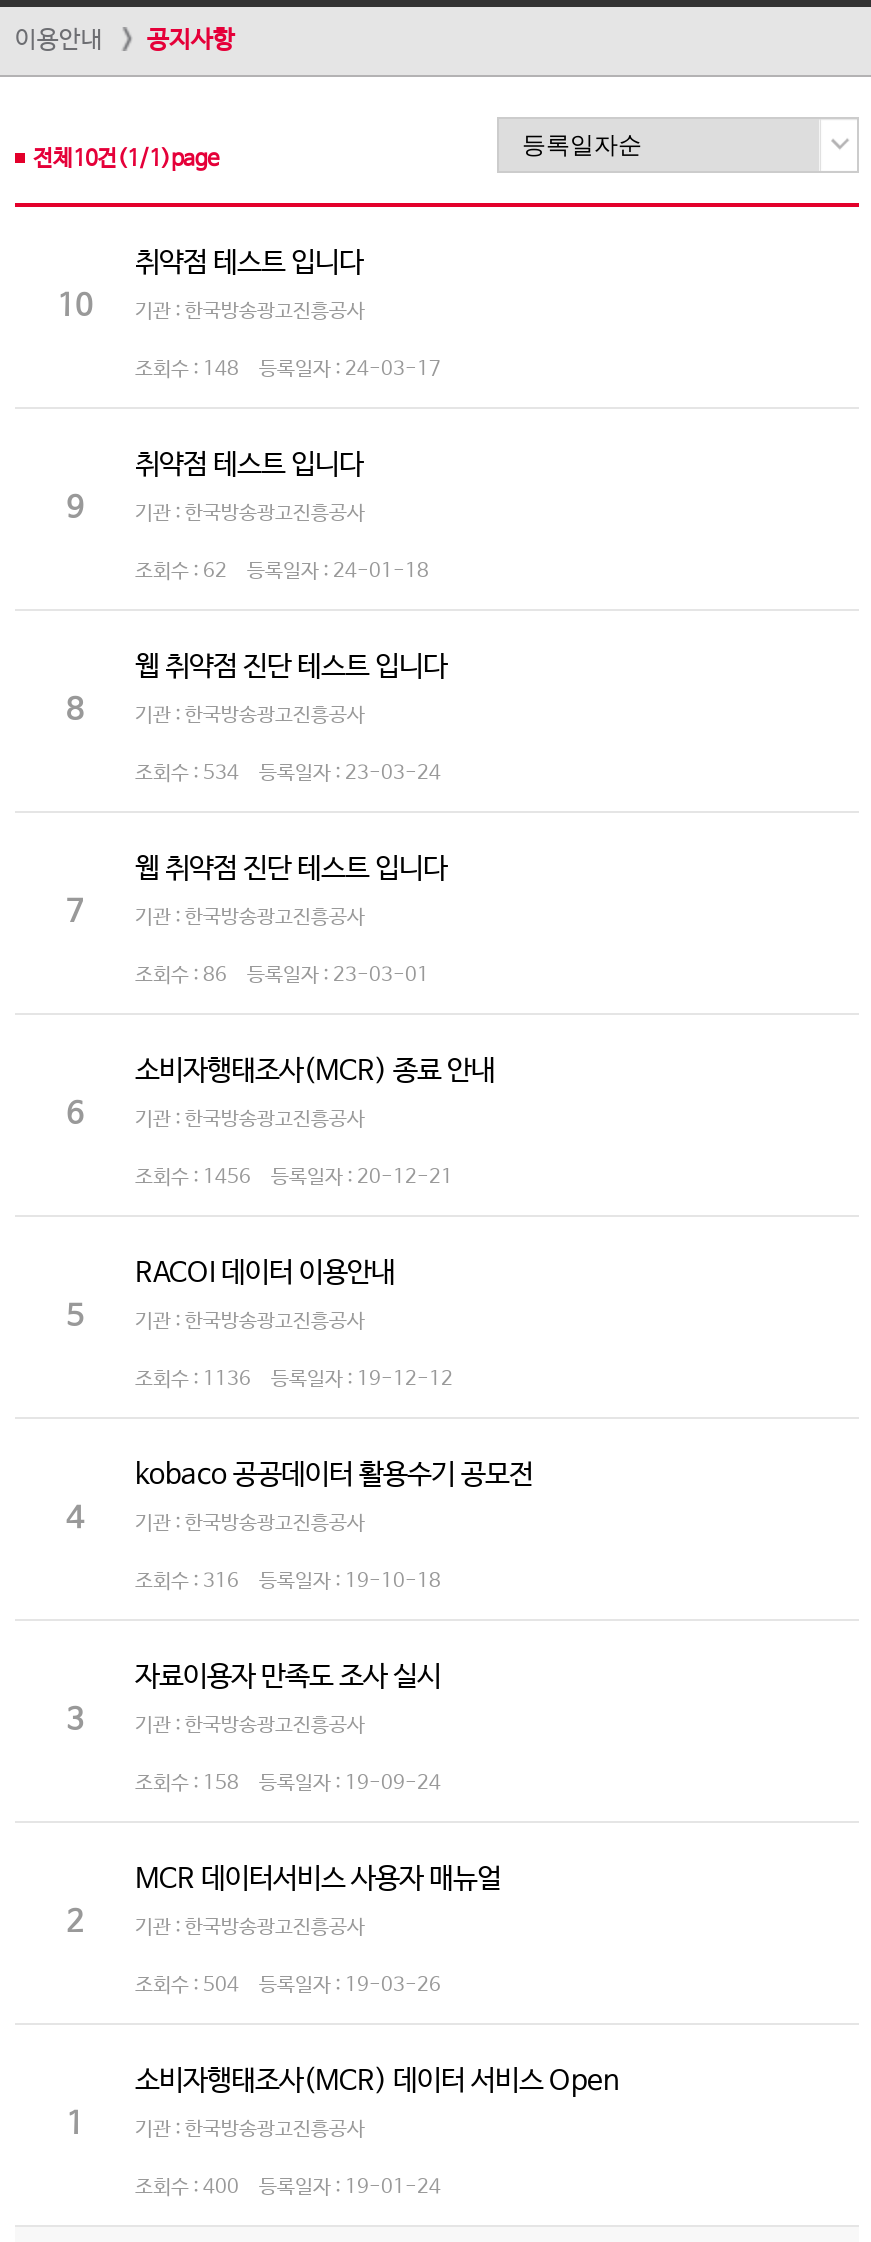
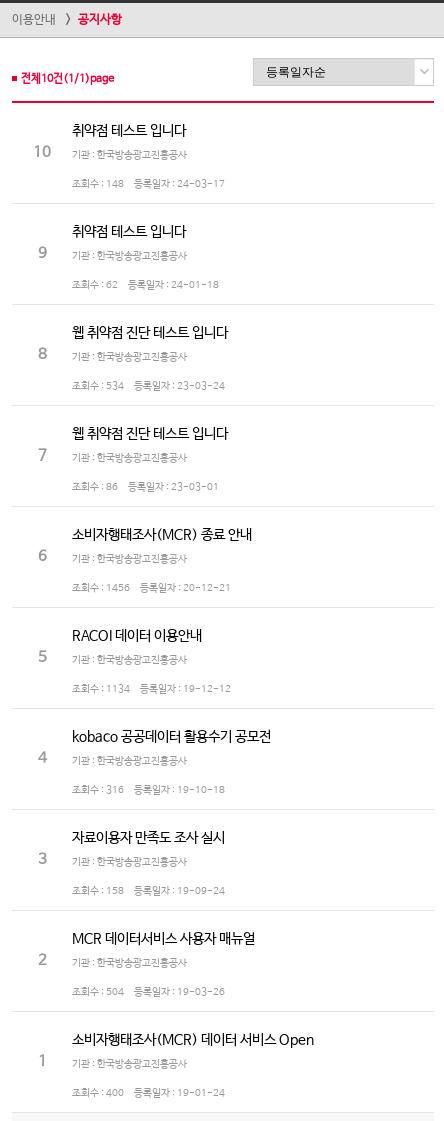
- 조회수 : 1136 등록일자 : 19-12-12
+ 조회수 : 1134 등록일자 : 19-12-12
